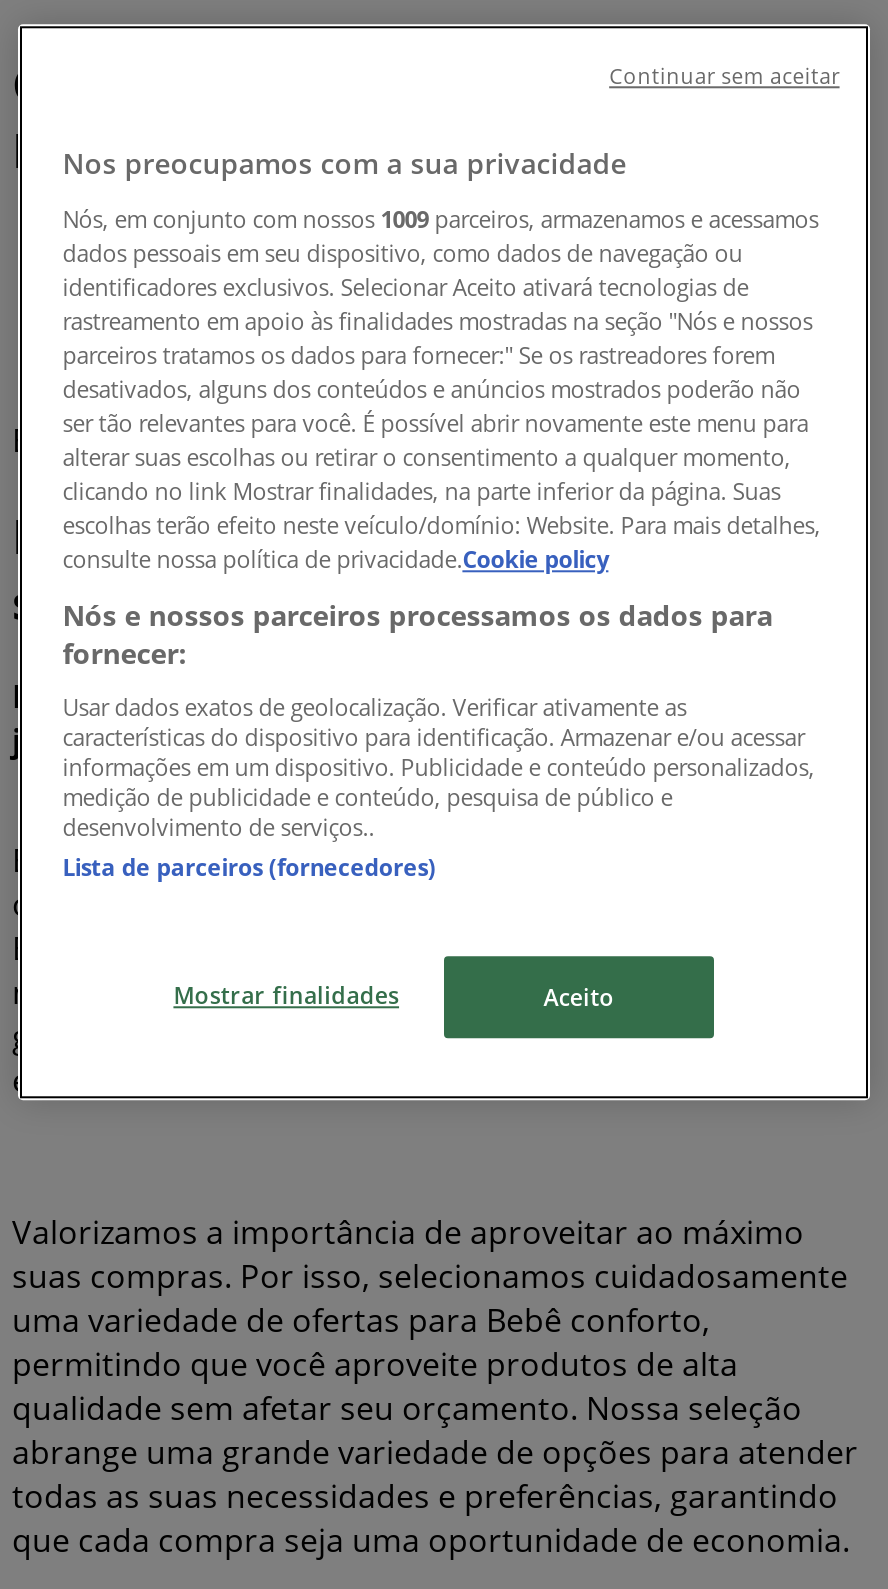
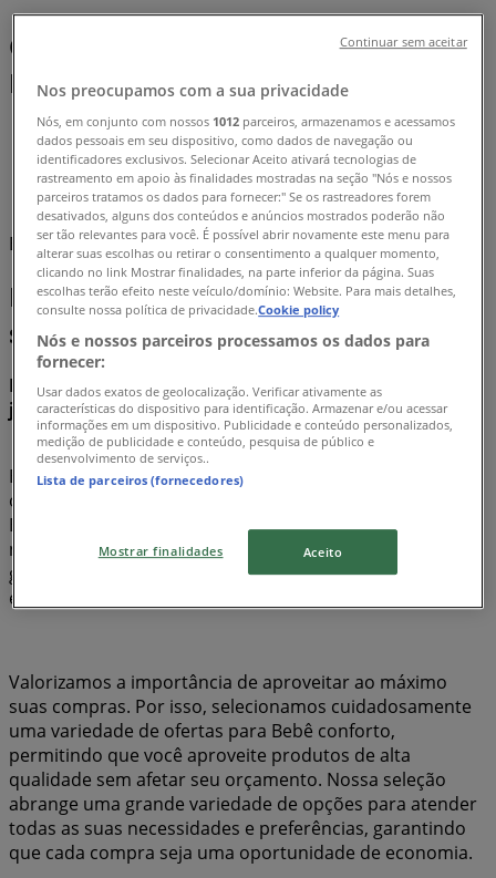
- Nós, em conjunto com nossos 1009 parceiros, armazenamos e acessamos
+ Nós, em conjunto com nossos 1012 parceiros, armazenamos e acessamos
